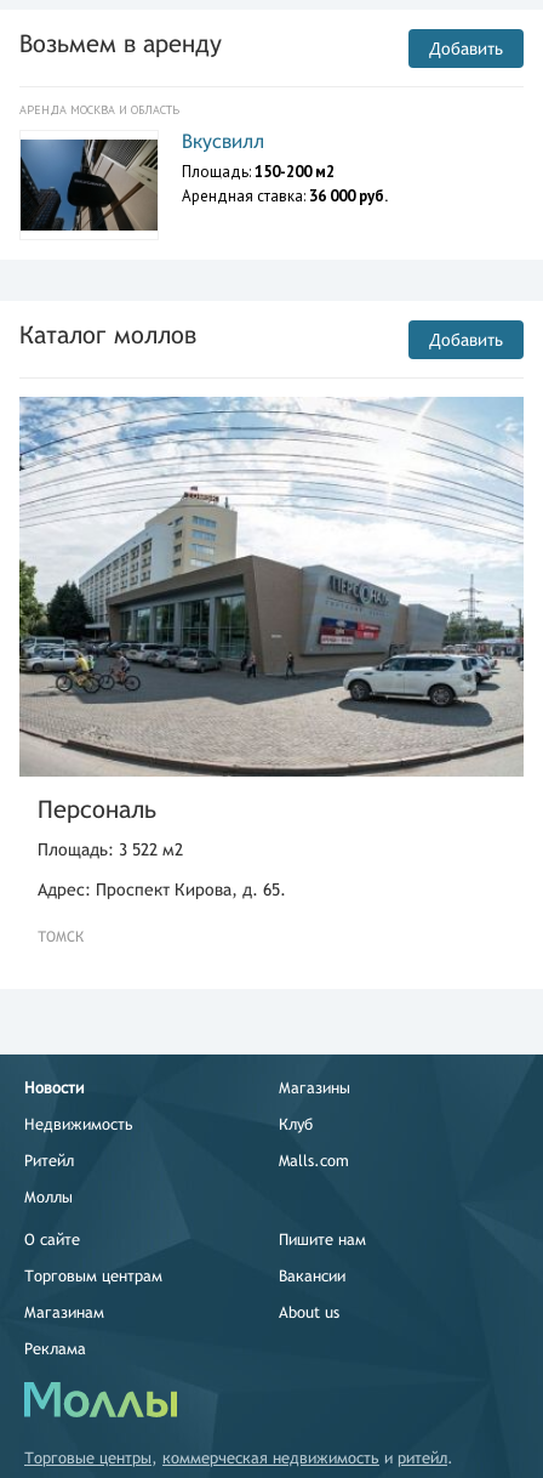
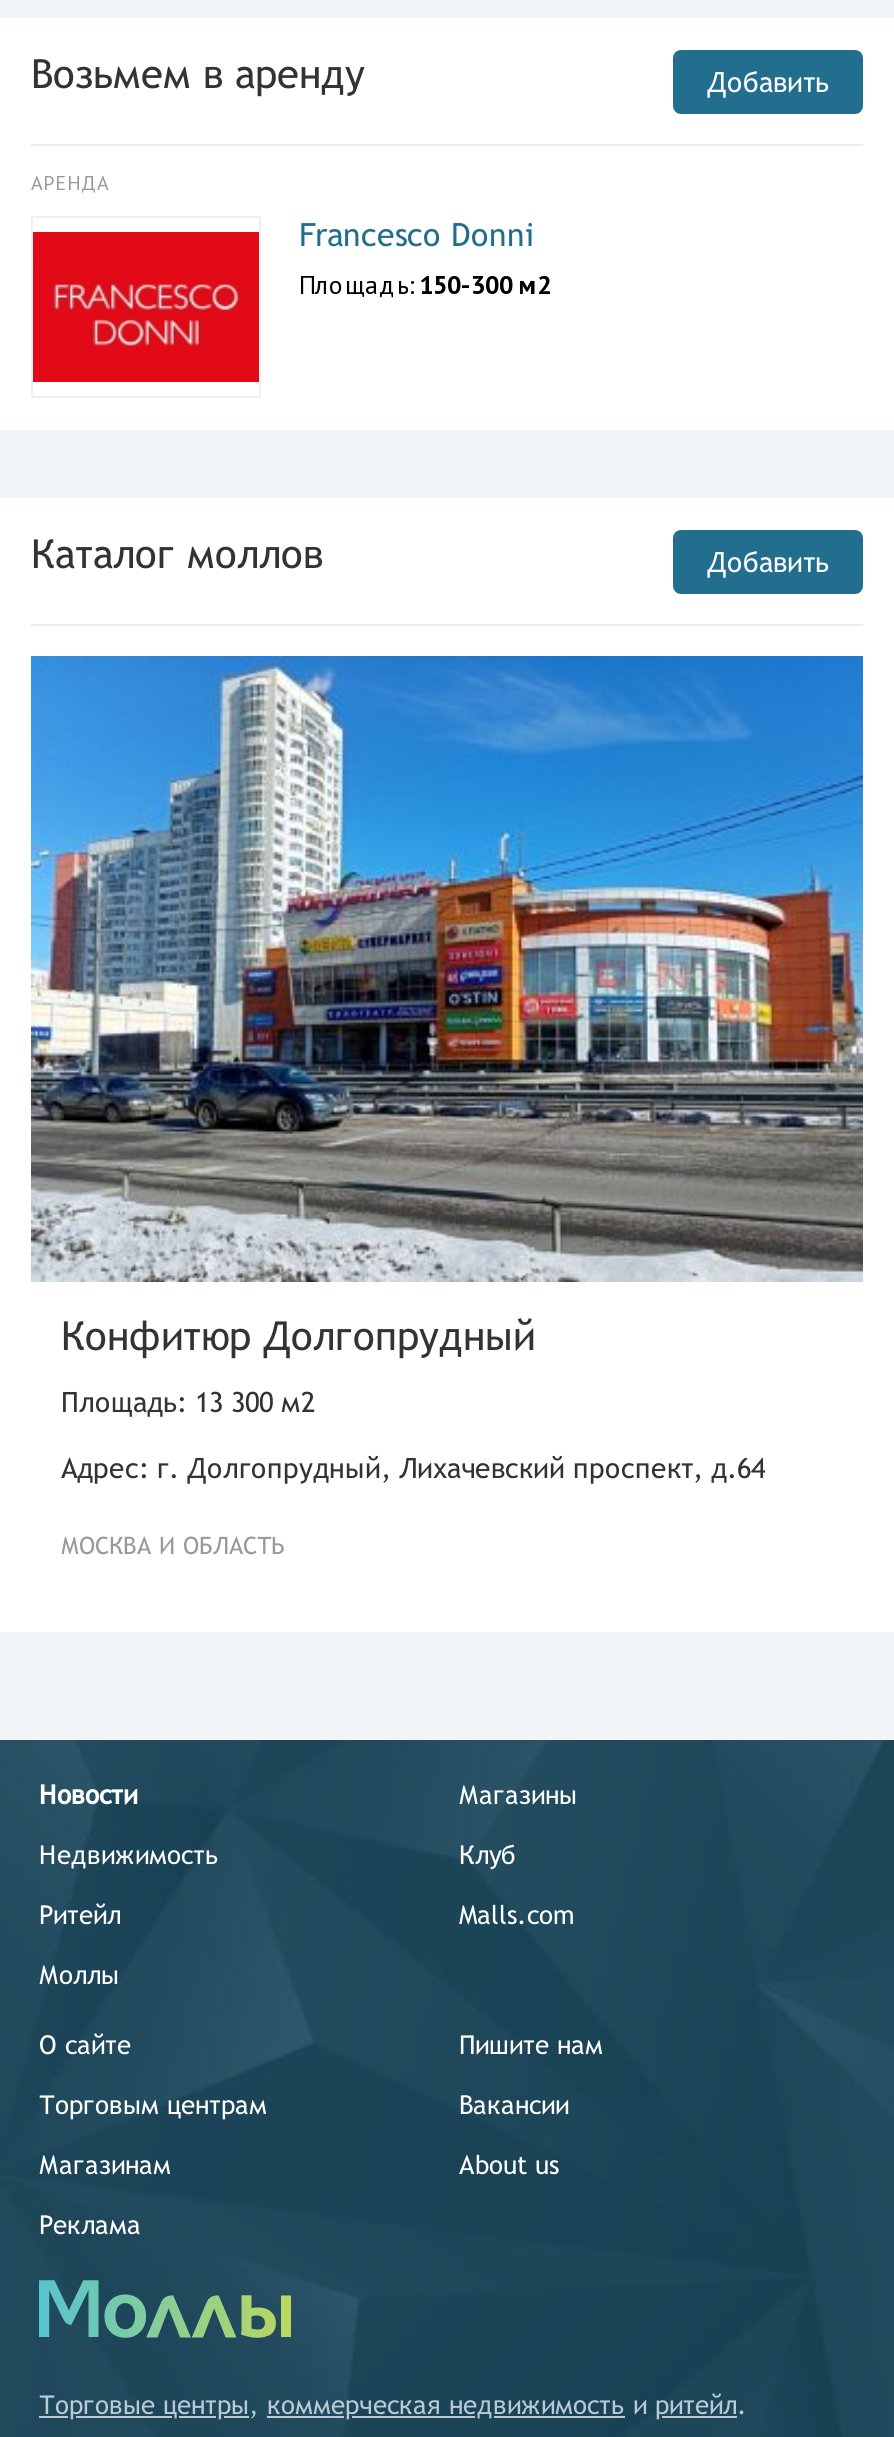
- АРЕНДА МОСКВА И ОБЛАСТЬ
+ АРЕНДА

- [image]
- Вкусвилл
- Площадь: 150-200 м2
- Арендная ставка: 36 000 руб.
+ [image]
+ Francesco Donni
+ Площадь: 150-300 м2

- [image]
- Персональ
+ [image]
+ Конфитюр Долгопрудный

- Площадь: 3 522 м2
+ Площадь: 13 300 м2

- Адрес: Проспект Кирова, д. 65.
+ Адрес: г. Долгопрудный, Лихачевский проспект, д.64

- ТОМСК
+ МОСКВА И ОБЛАСТЬ
